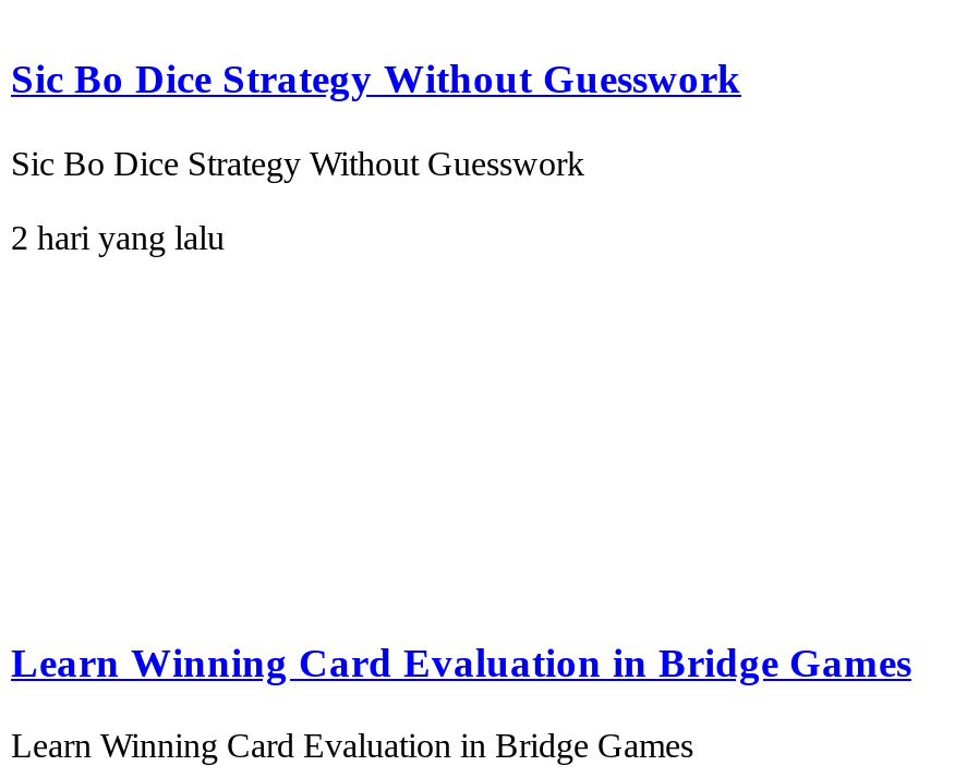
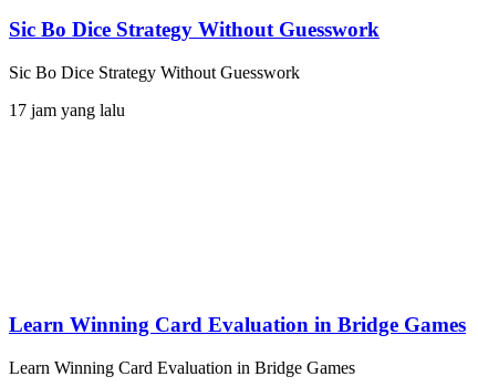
- 2 hari yang lalu
+ 17 jam yang lalu
